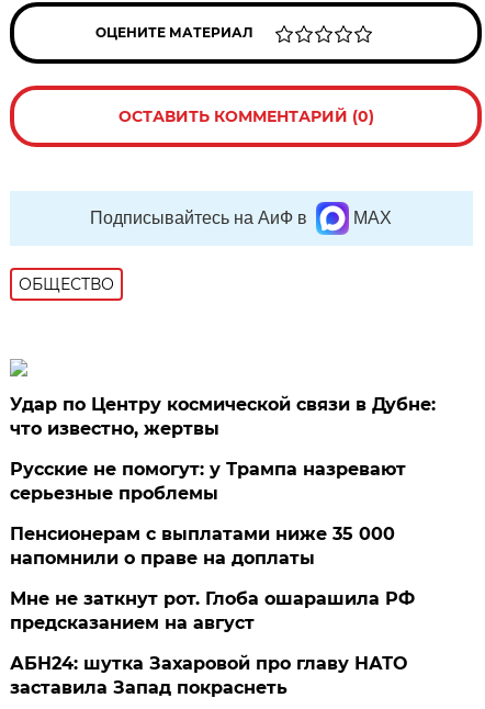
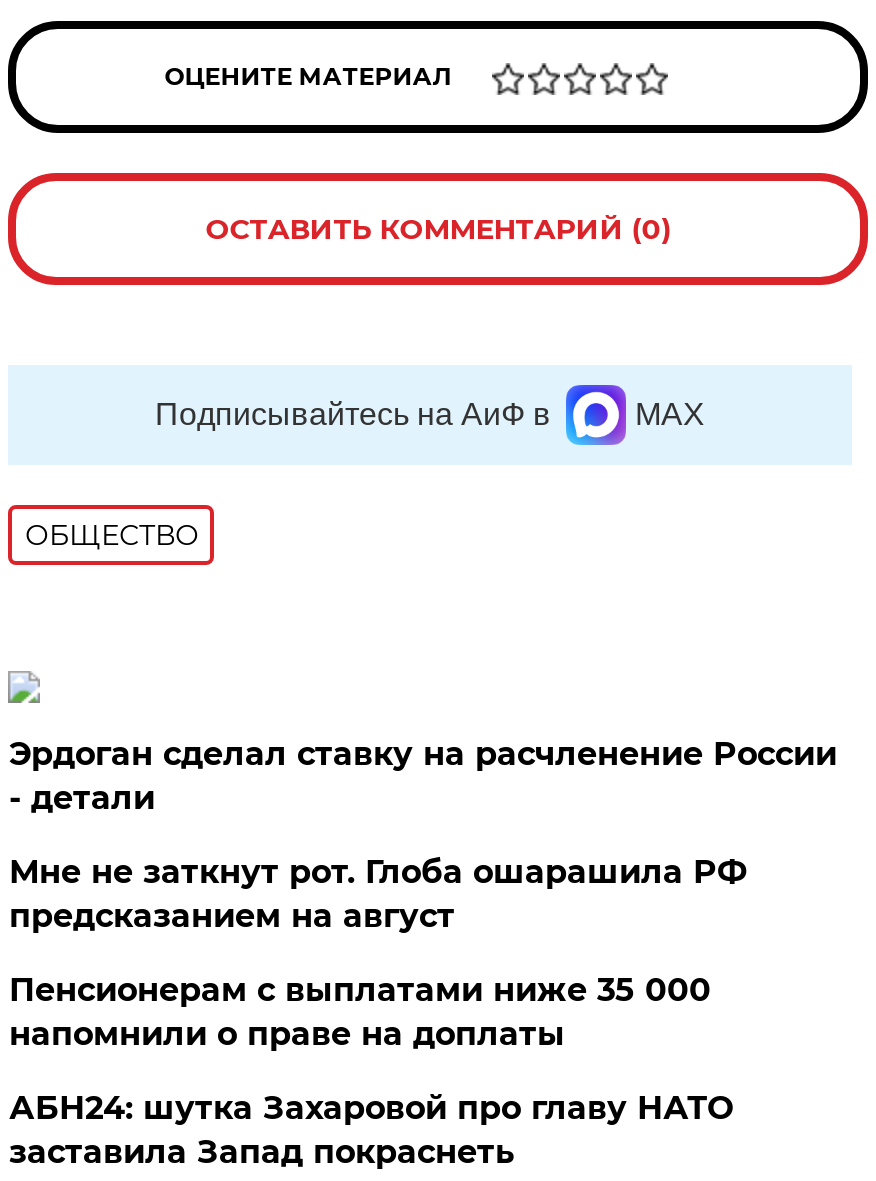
- Удар по Центру космической связи в Дубне:
- что известно, жертвы
+ Эрдоган сделал ставку на расчленение России
+ - детали

- Русские не помогут: у Трампа назревают
- серьезные проблемы

moved up: Мне не заткнут рот. Глоба ошарашила РФ | предсказанием на август
